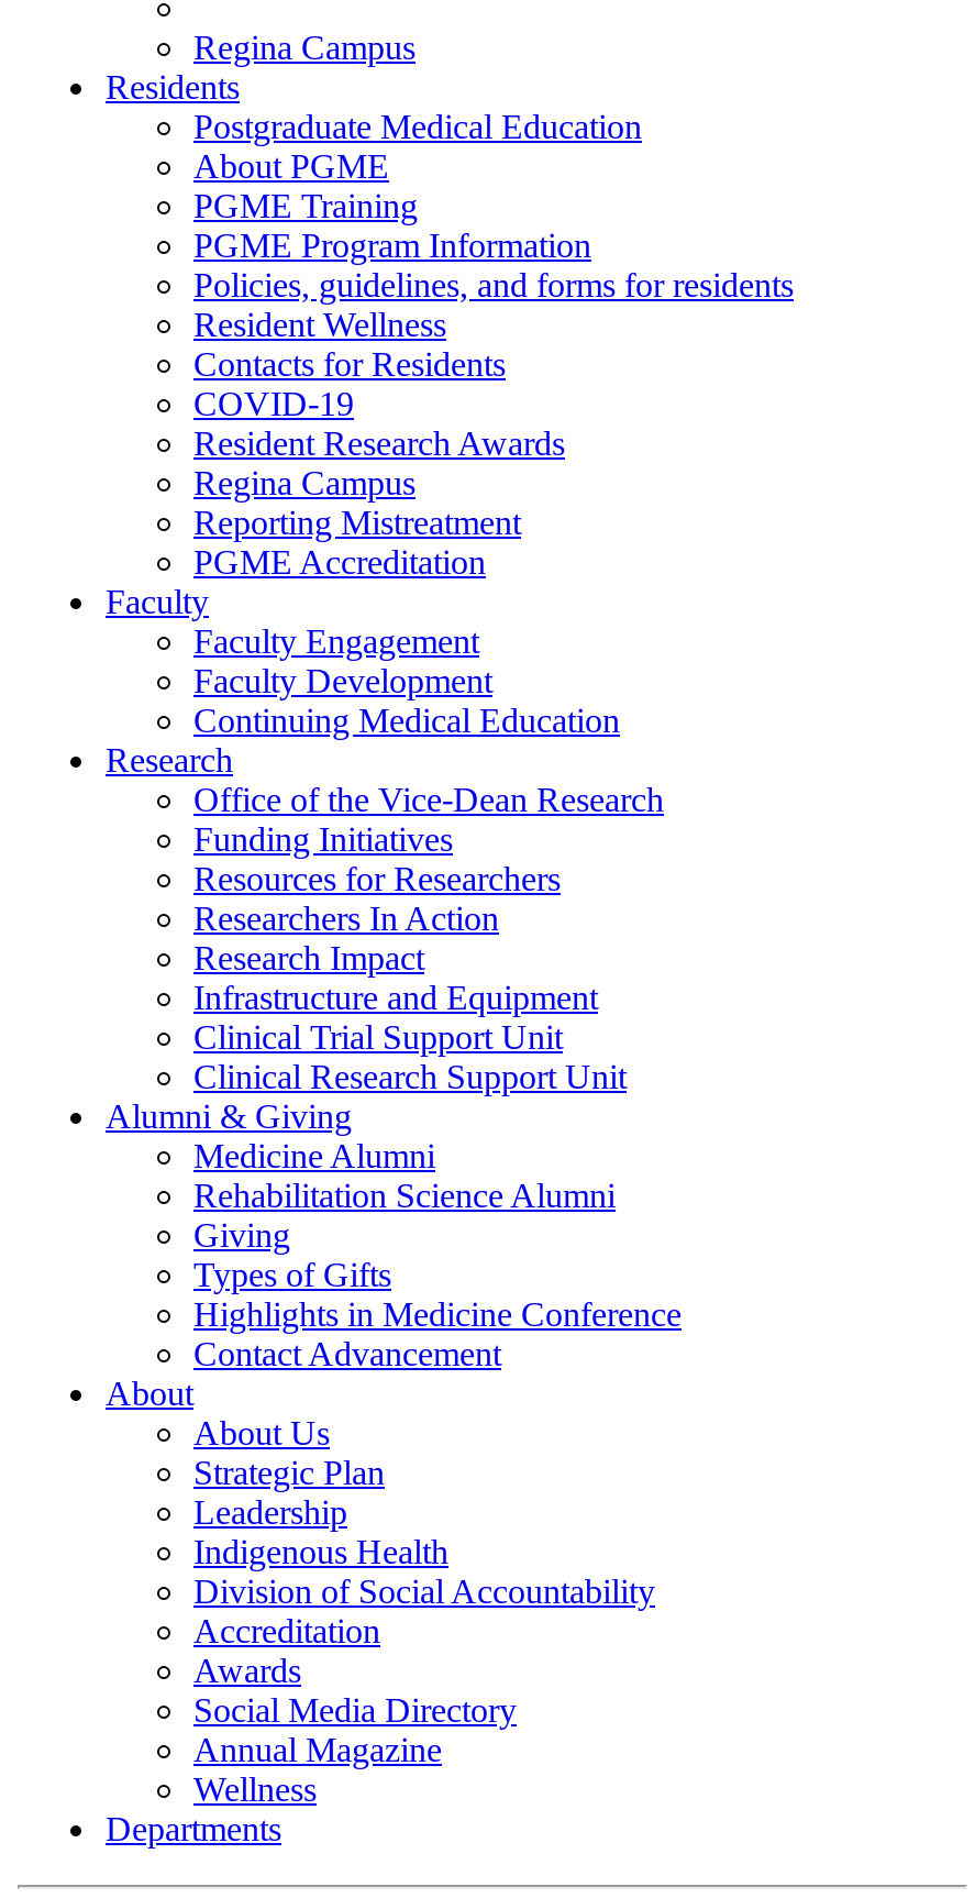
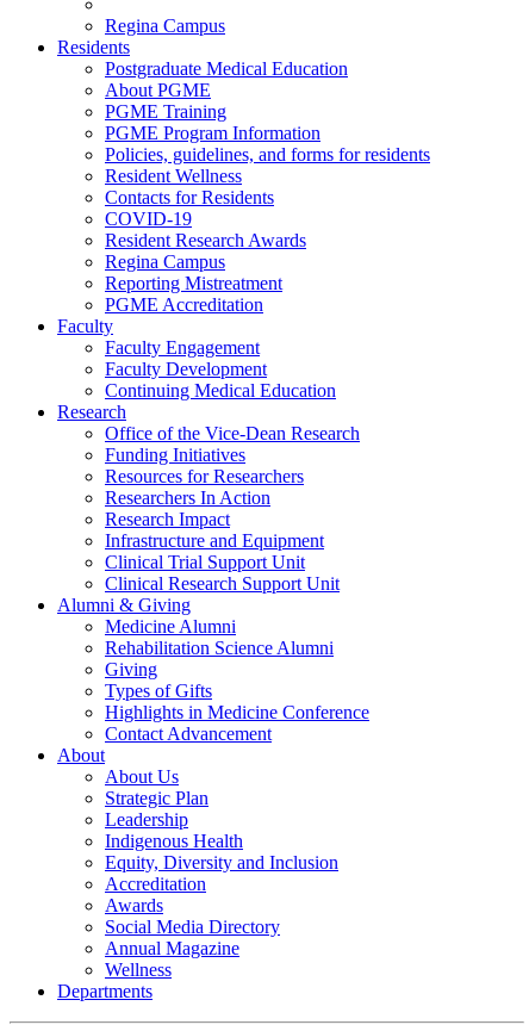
- Division of Social Accountability
+ Equity, Diversity and Inclusion
